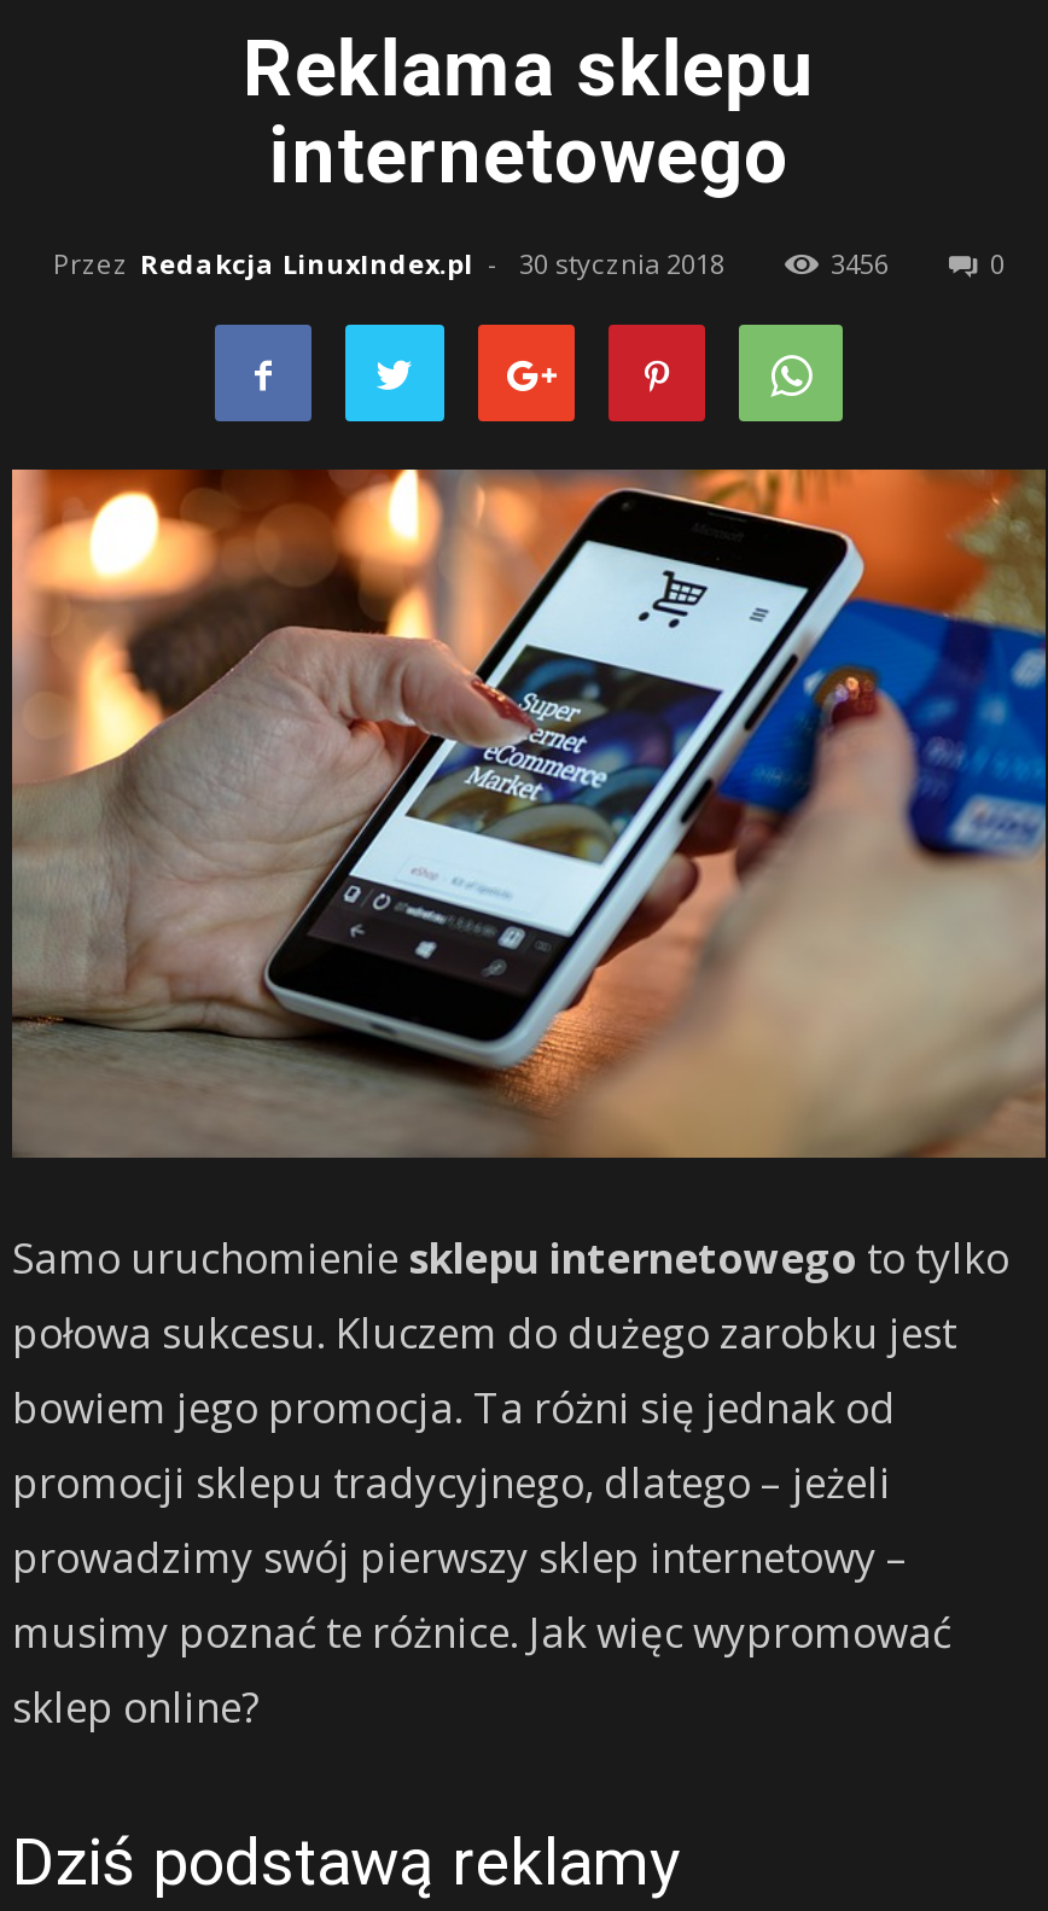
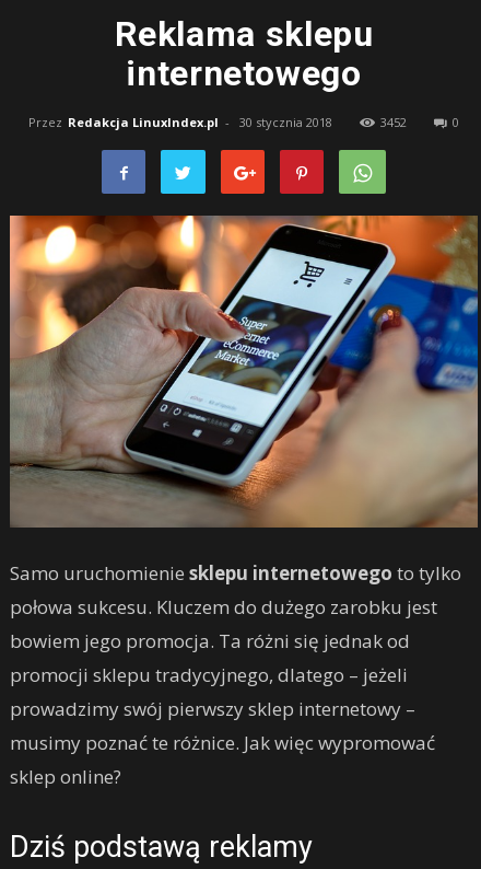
- 3456
+ 3452
